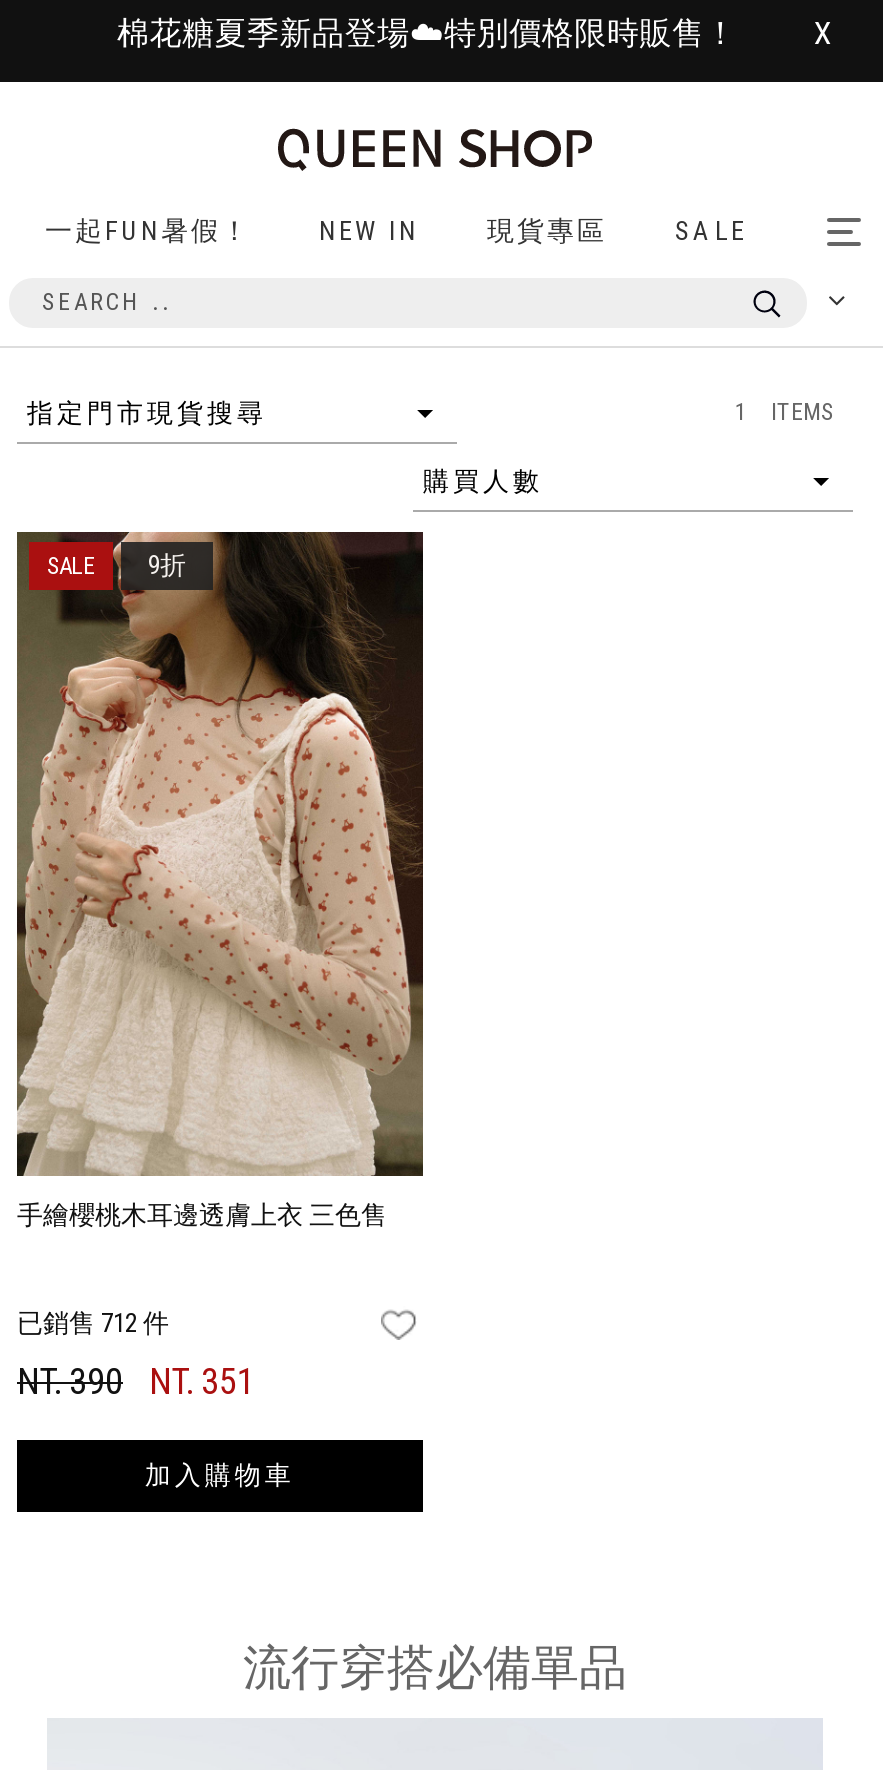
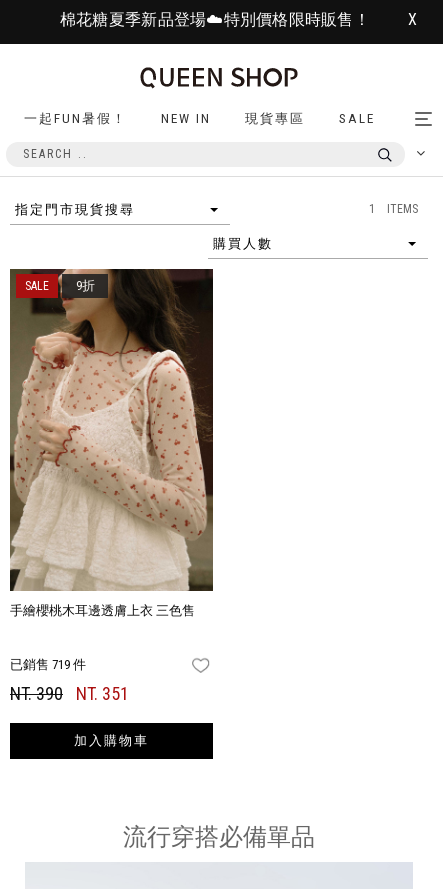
- 已銷售 712 件
+ 已銷售 719 件
